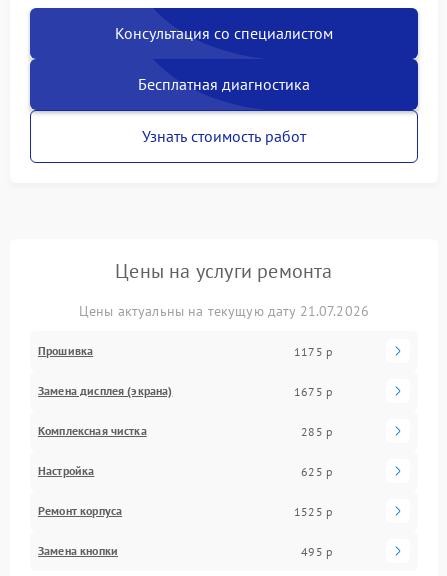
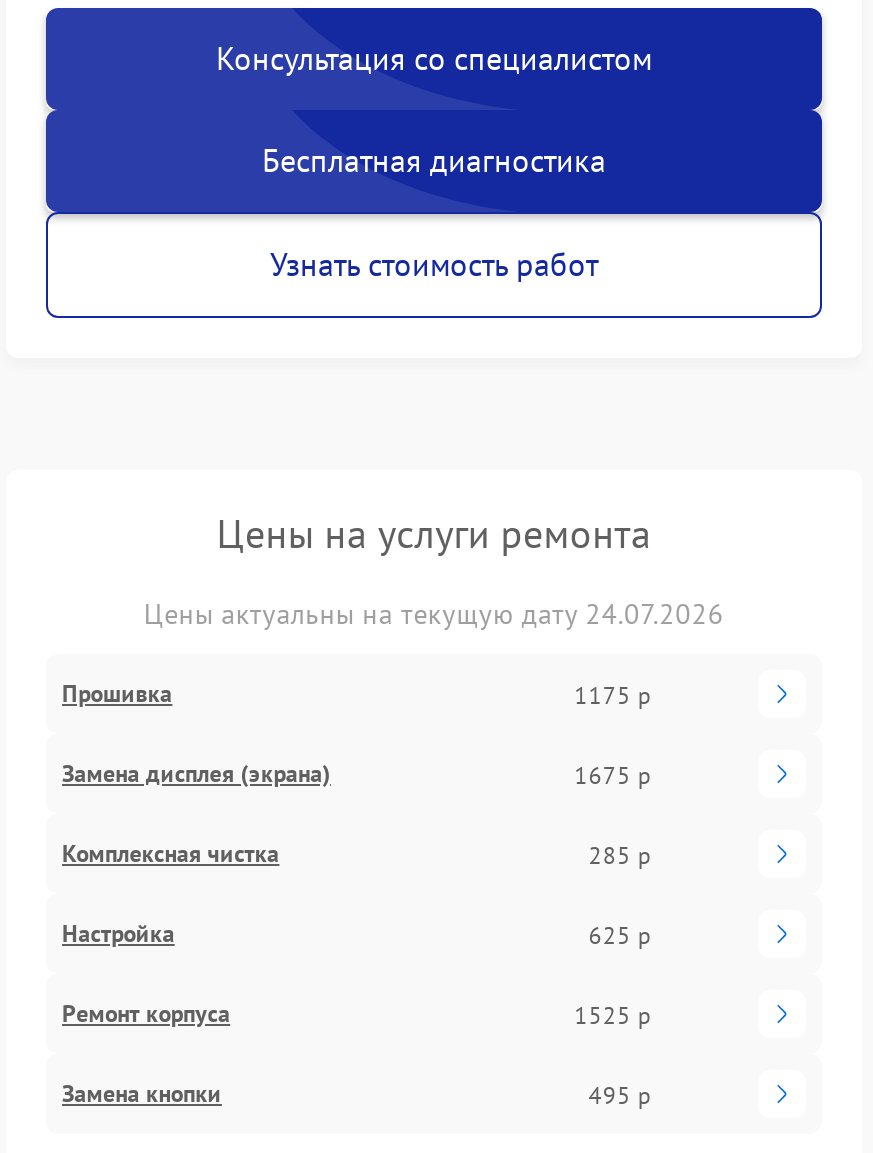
- Цены актуальны на текущую дату 21.07.2026
+ Цены актуальны на текущую дату 24.07.2026
